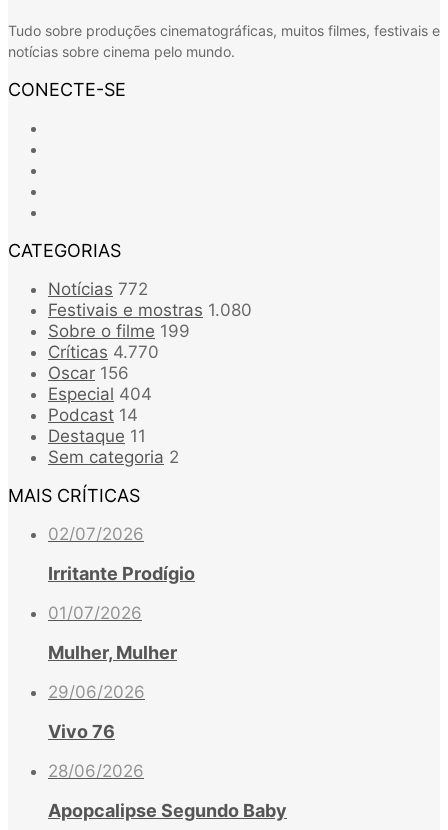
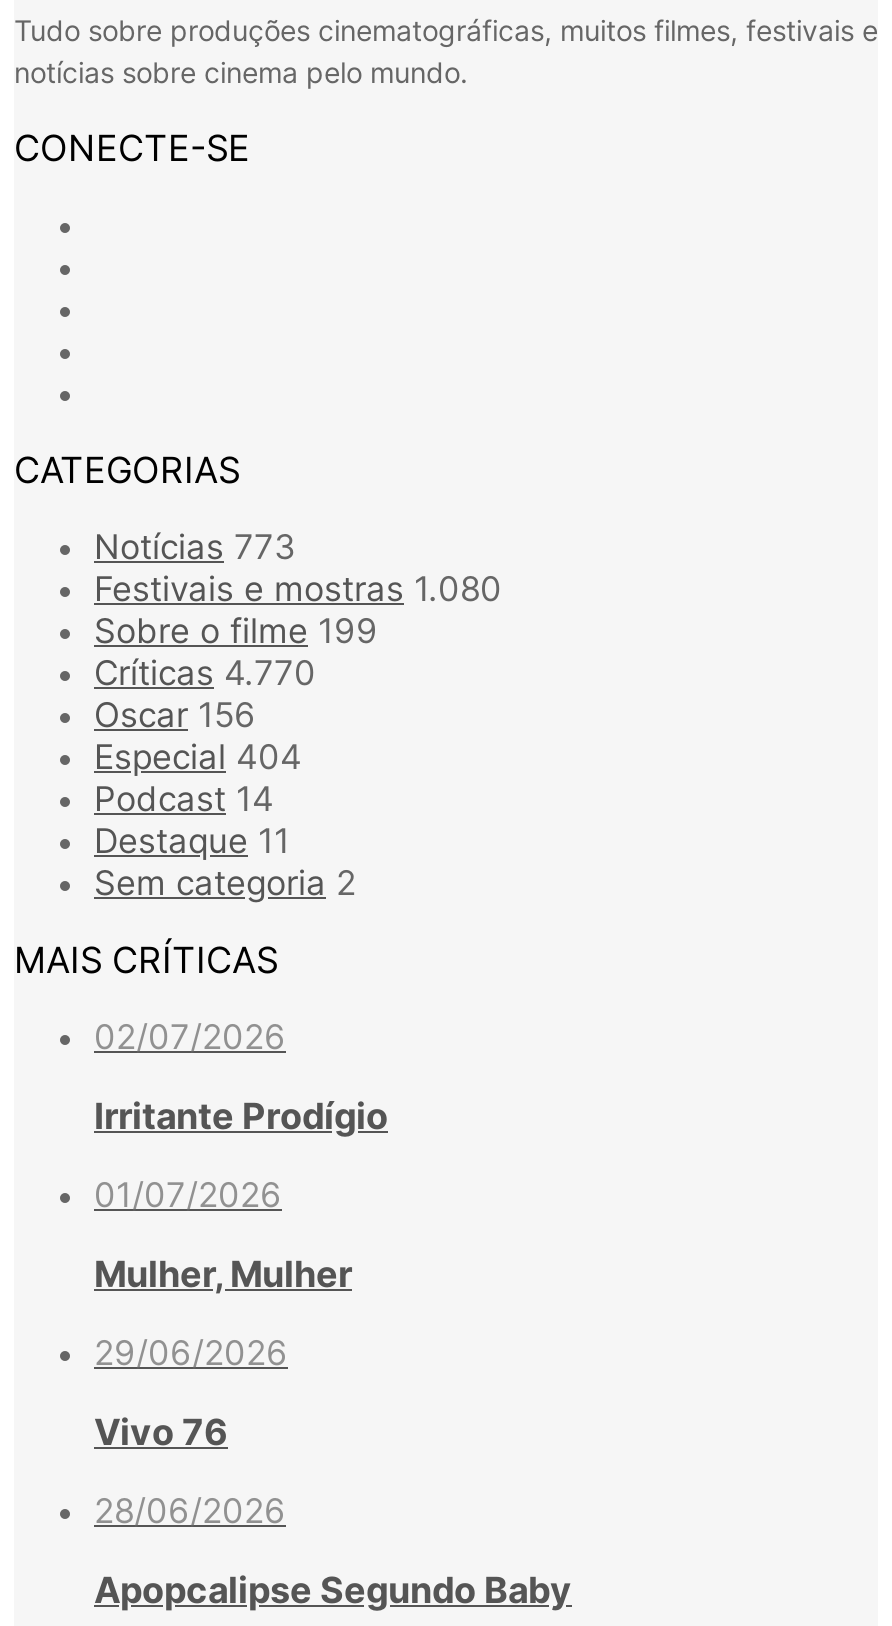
- Notícias 772
+ Notícias 773
